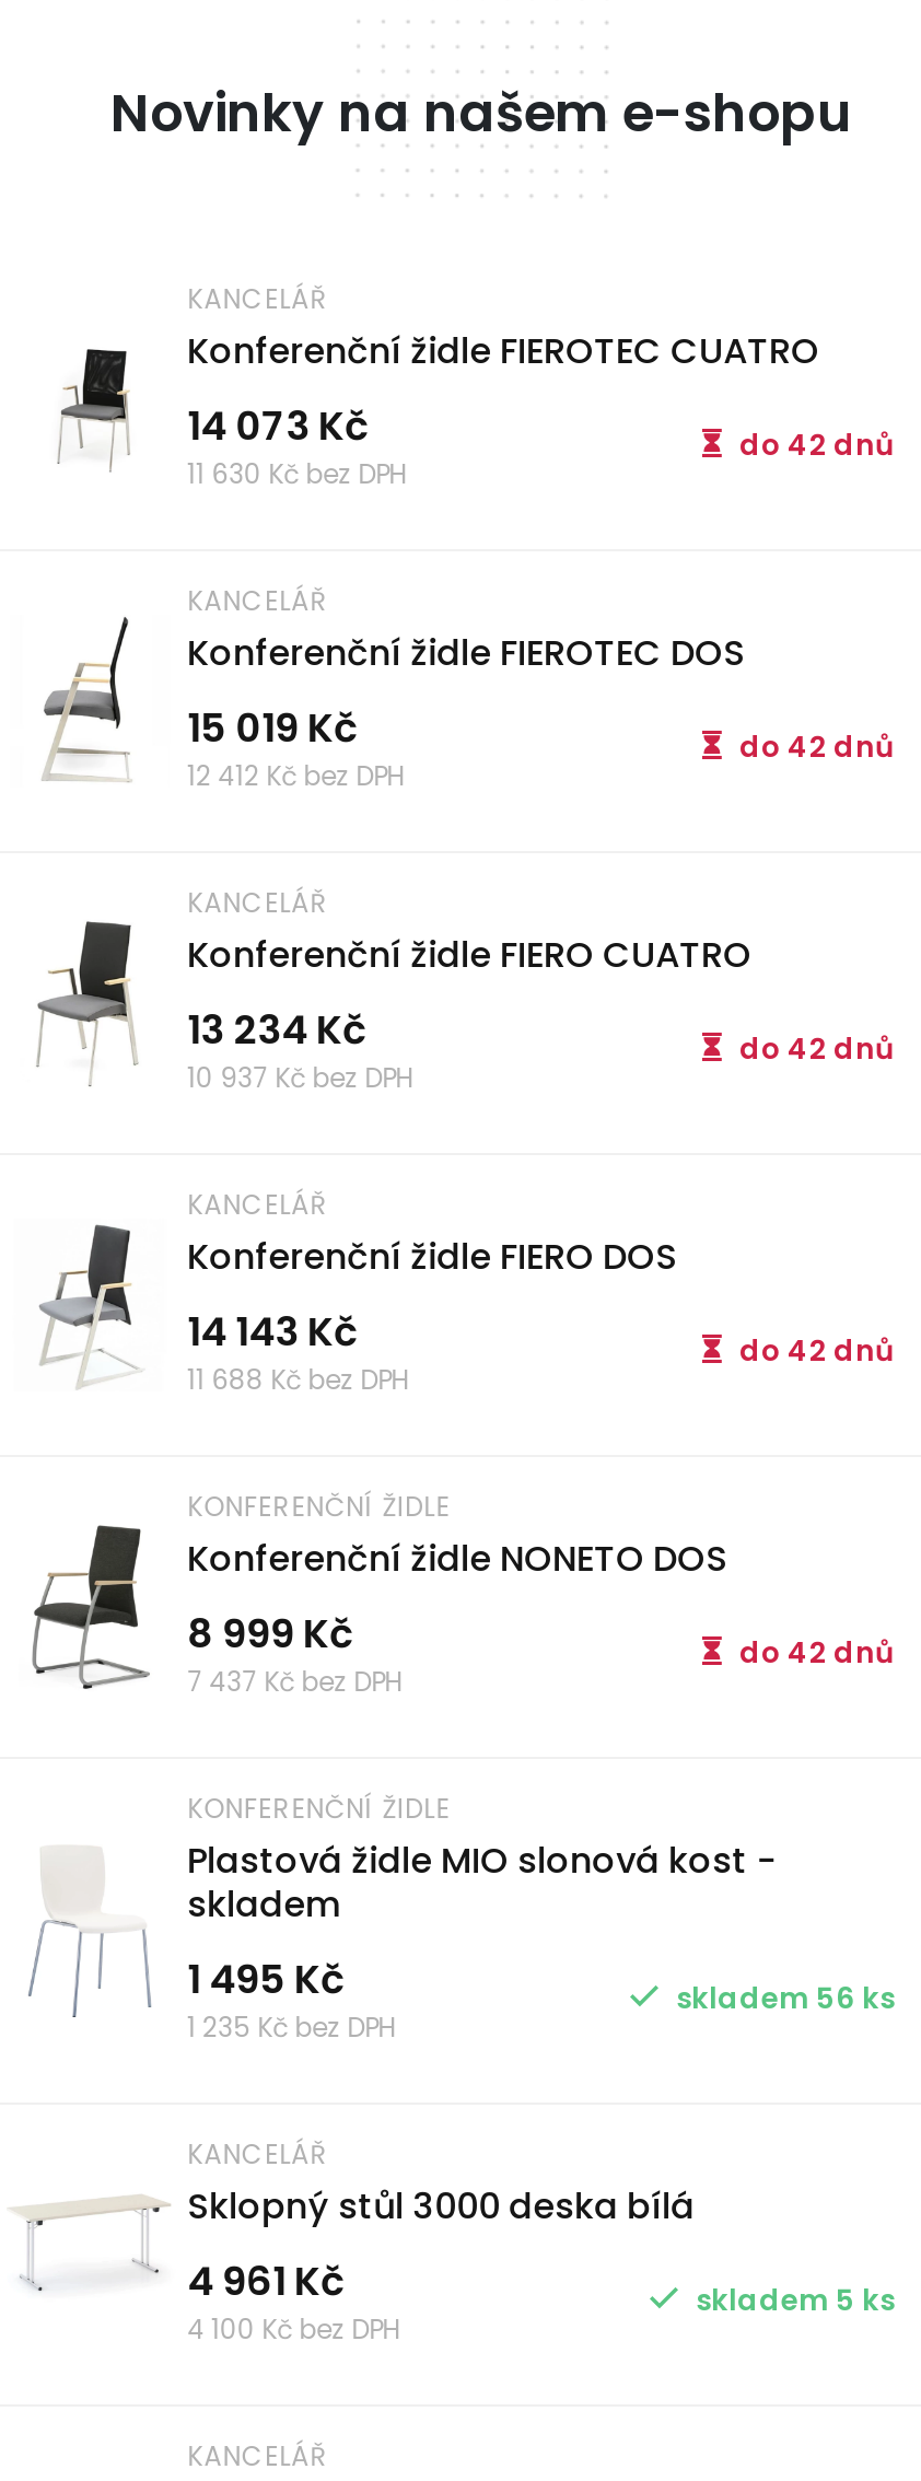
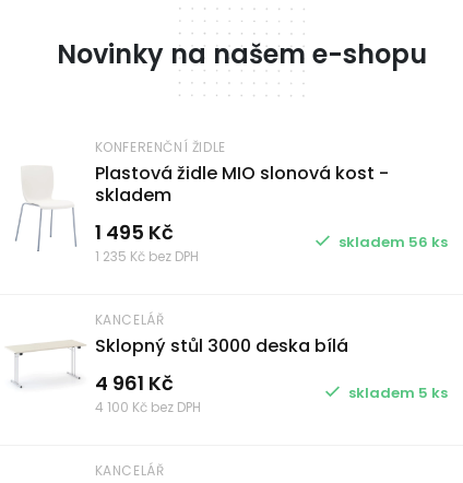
- [image]
- KANCELÁŘ
- Konferenční židle FIEROTEC CUATRO
- 14 073 Kč
- 11 630 Kč bez DPH

- do 42 dnů

- [image]
- KANCELÁŘ
- Konferenční židle FIEROTEC DOS
- 15 019 Kč
- 12 412 Kč bez DPH

- do 42 dnů

- [image]
- KANCELÁŘ
- Konferenční židle FIERO CUATRO
- 13 234 Kč
- 10 937 Kč bez DPH

- do 42 dnů

- [image]
- KANCELÁŘ
- Konferenční židle FIERO DOS
- 14 143 Kč
- 11 688 Kč bez DPH

- do 42 dnů

- [image]
- KONFERENČNÍ ŽIDLE
- Konferenční židle NONETO DOS
- 8 999 Kč
- 7 437 Kč bez DPH

- do 42 dnů
